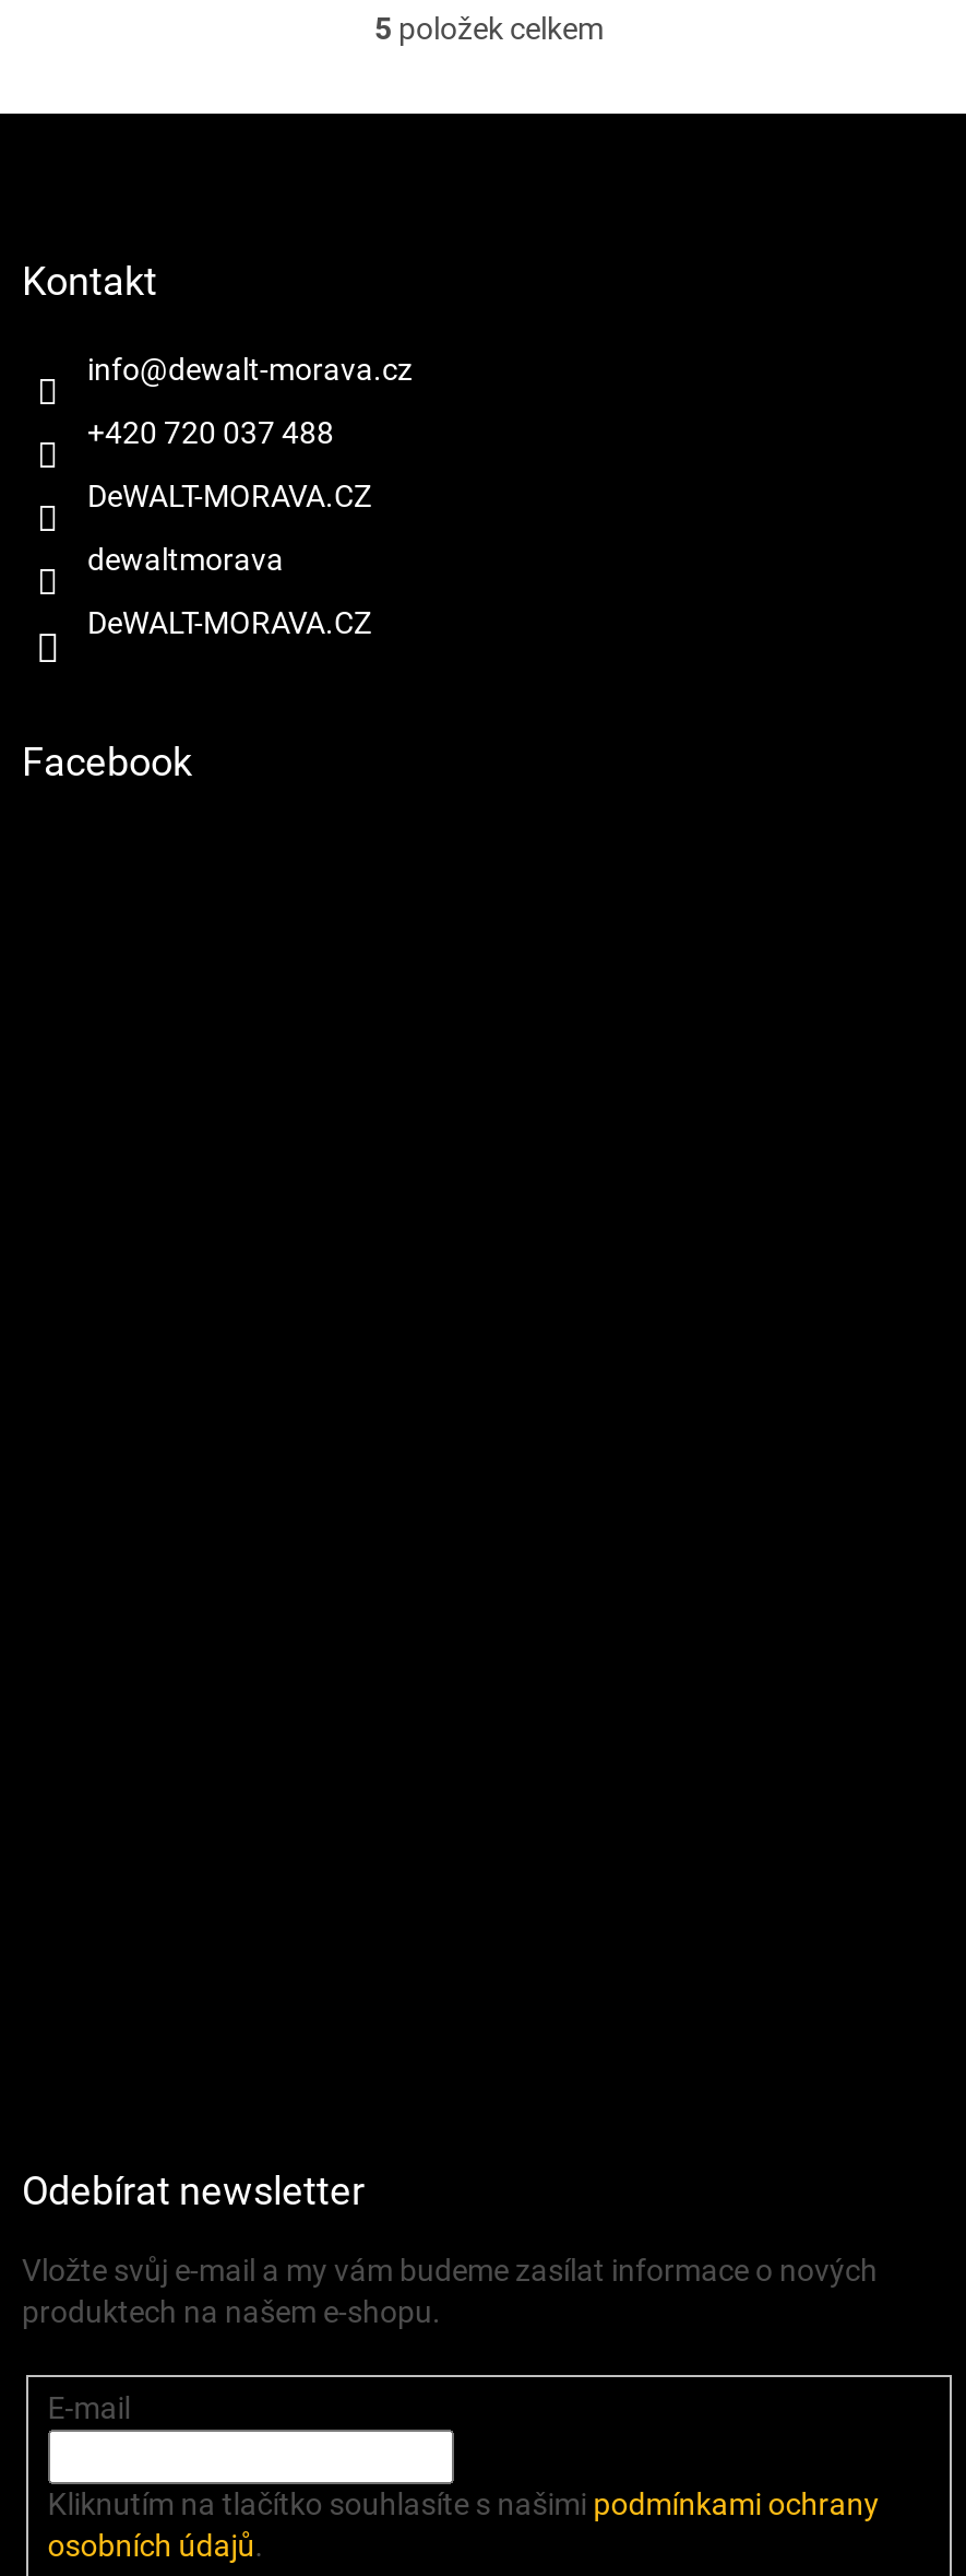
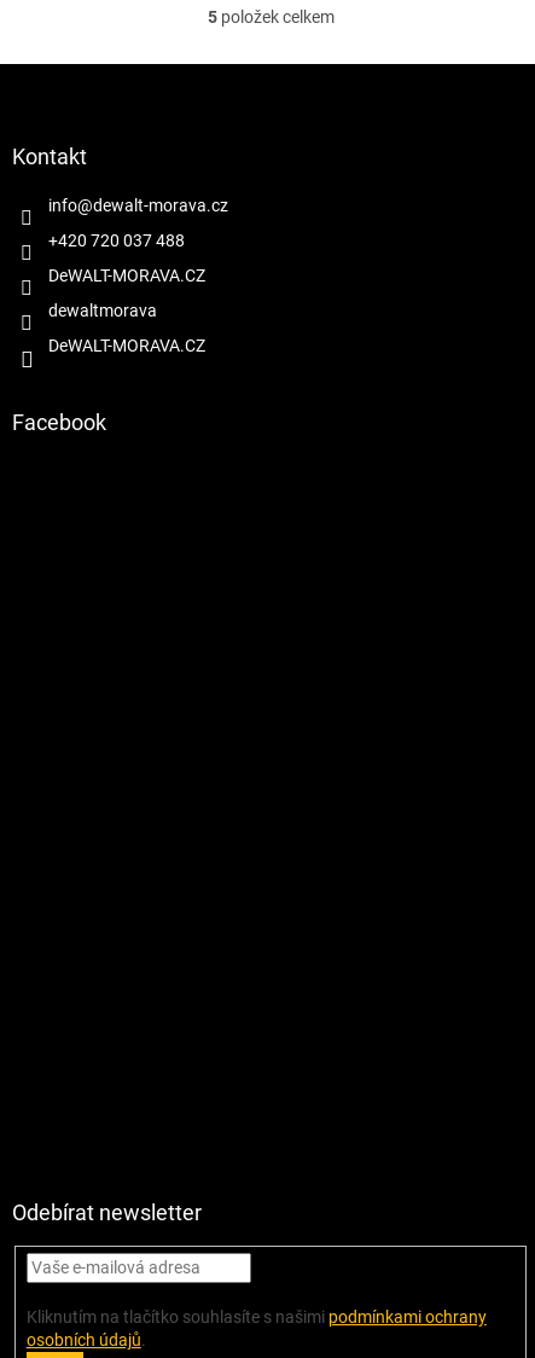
- Vložte svůj e-mail a my vám budeme zasílat informace o nových
- produktech na našem e-shopu.
- E-mail
